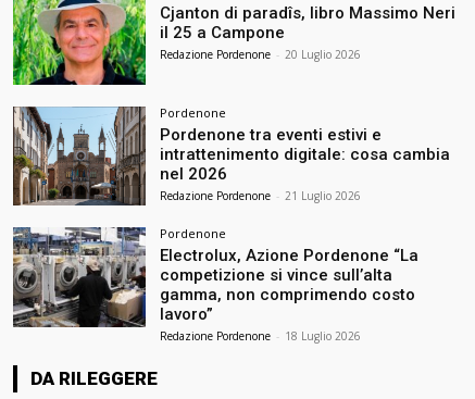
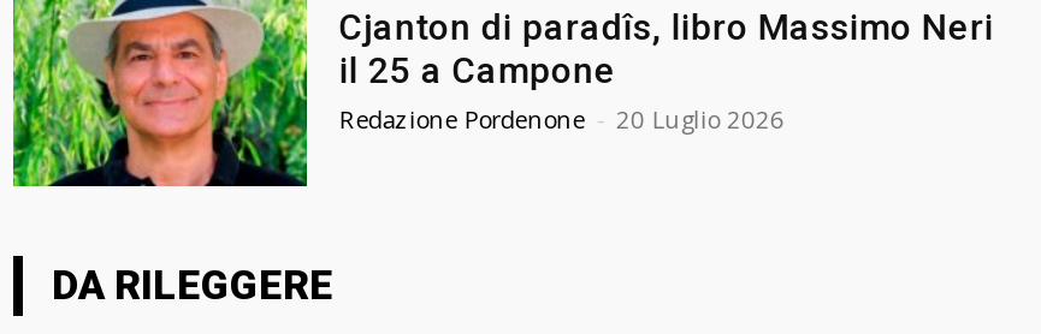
- [image]
- Pordenone
- Pordenone tra eventi estivi e
- intrattenimento digitale: cosa cambia
- nel 2026
- Redazione Pordenone - 21 Luglio 2026
- Pordenone
- Electrolux, Azione Pordenone “La
- competizione si vince sull’alta
- gamma, non comprimendo costo
- lavoro”
- Redazione Pordenone - 18 Luglio 2026

- [image]
